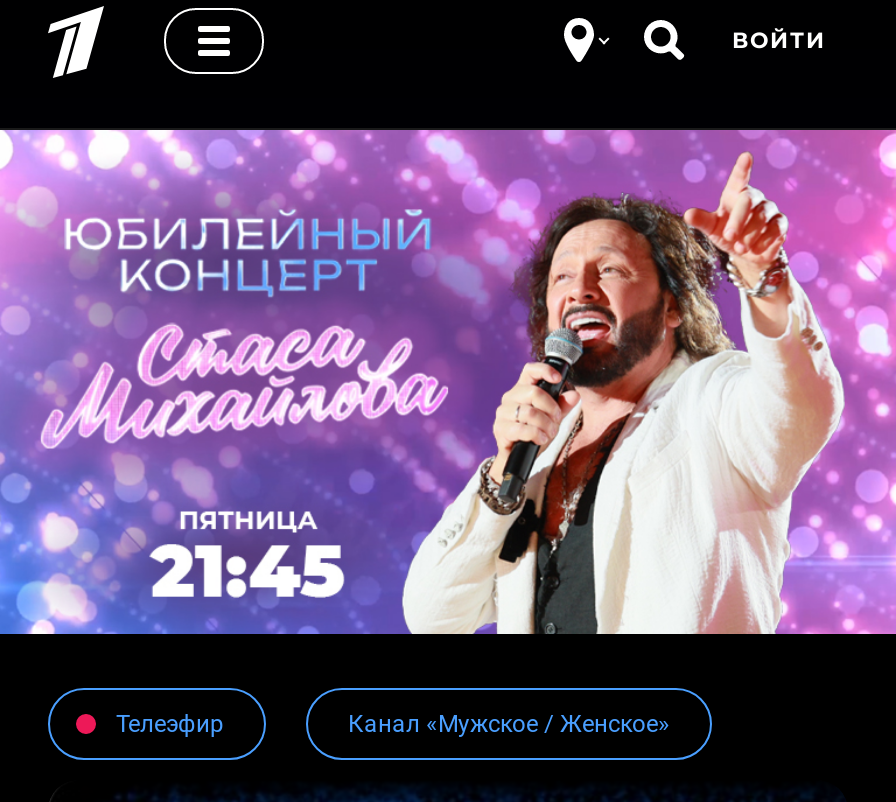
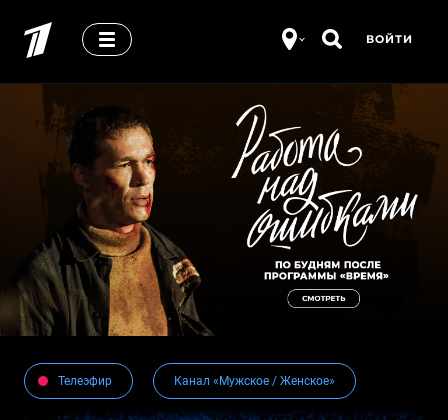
- [image]
+ [image]
